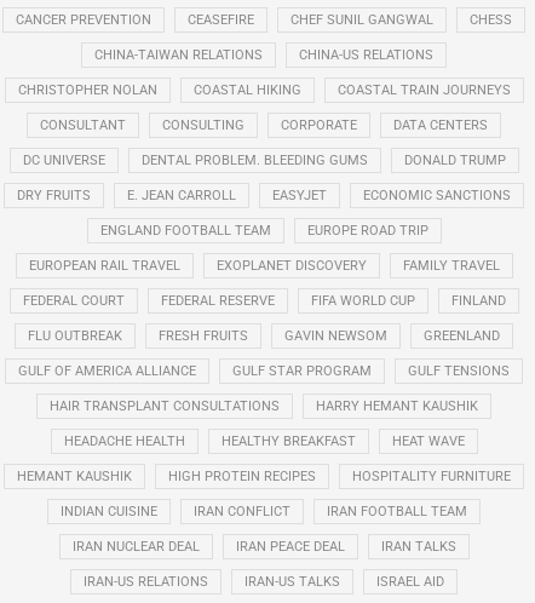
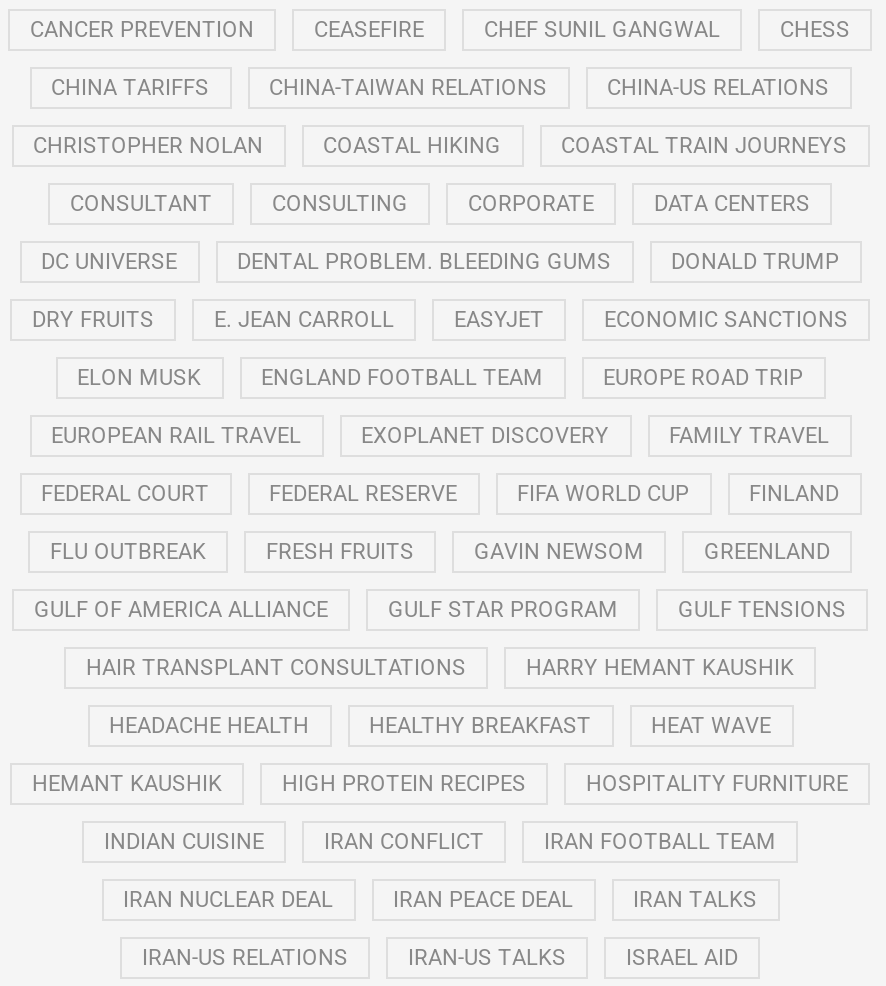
+ CHINA TARIFFS

+ ELON MUSK
